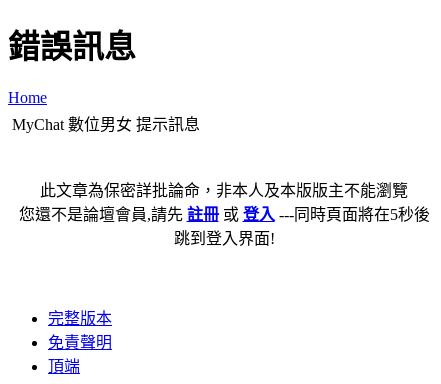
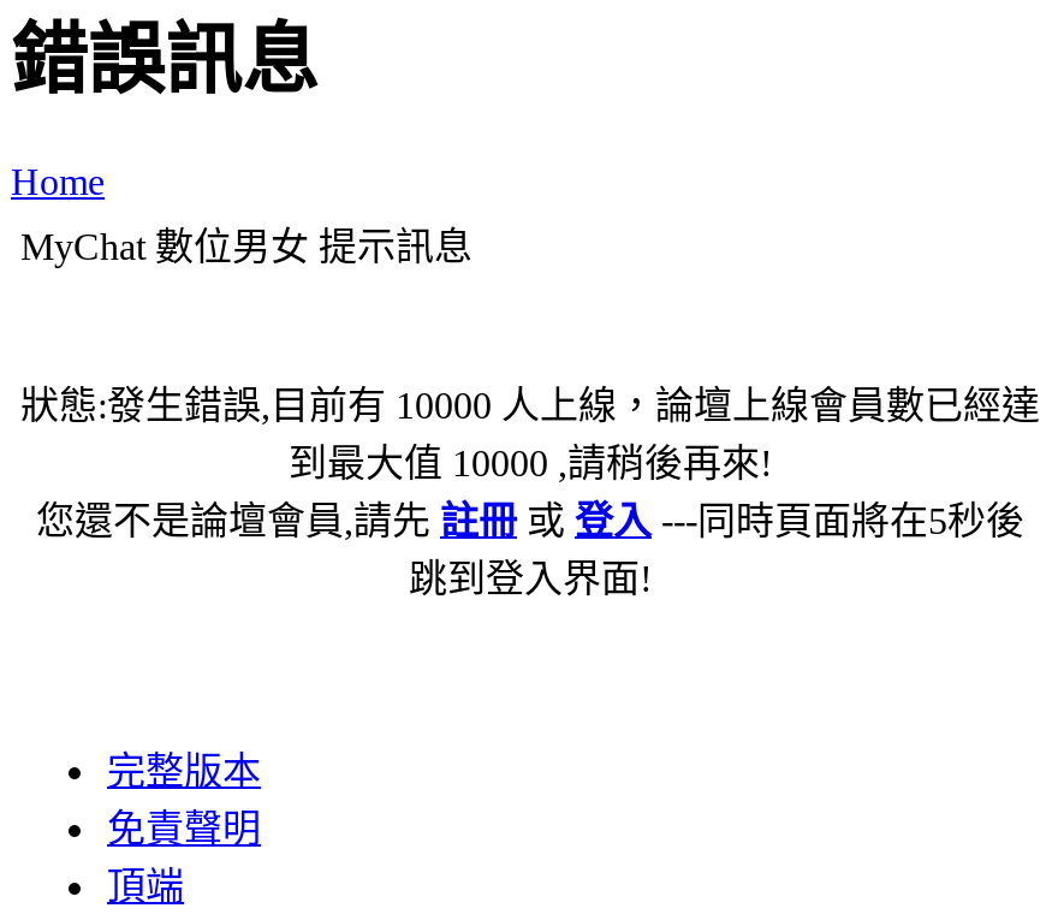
- 此文章為保密詳批論命，非本人及本版版主不能瀏覽
+ 狀態:發生錯誤,目前有 10000 人上線，論壇上線會員數已經達
+ 到最大值 10000 ,請稍後再來!
